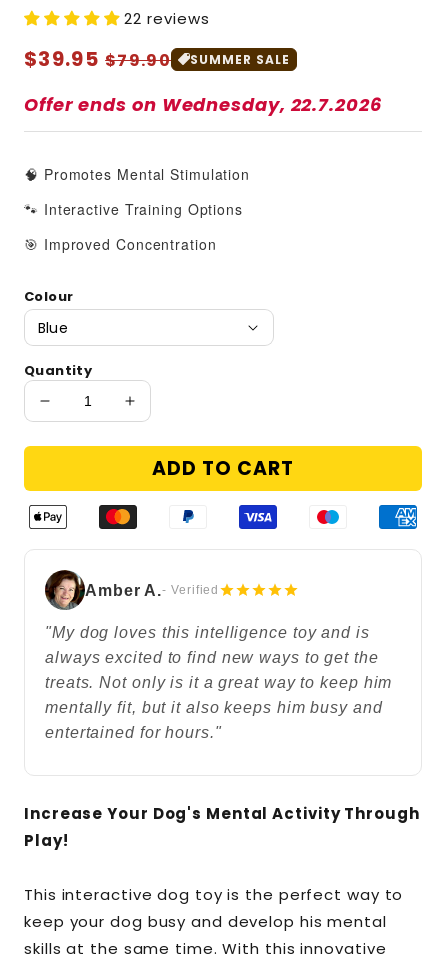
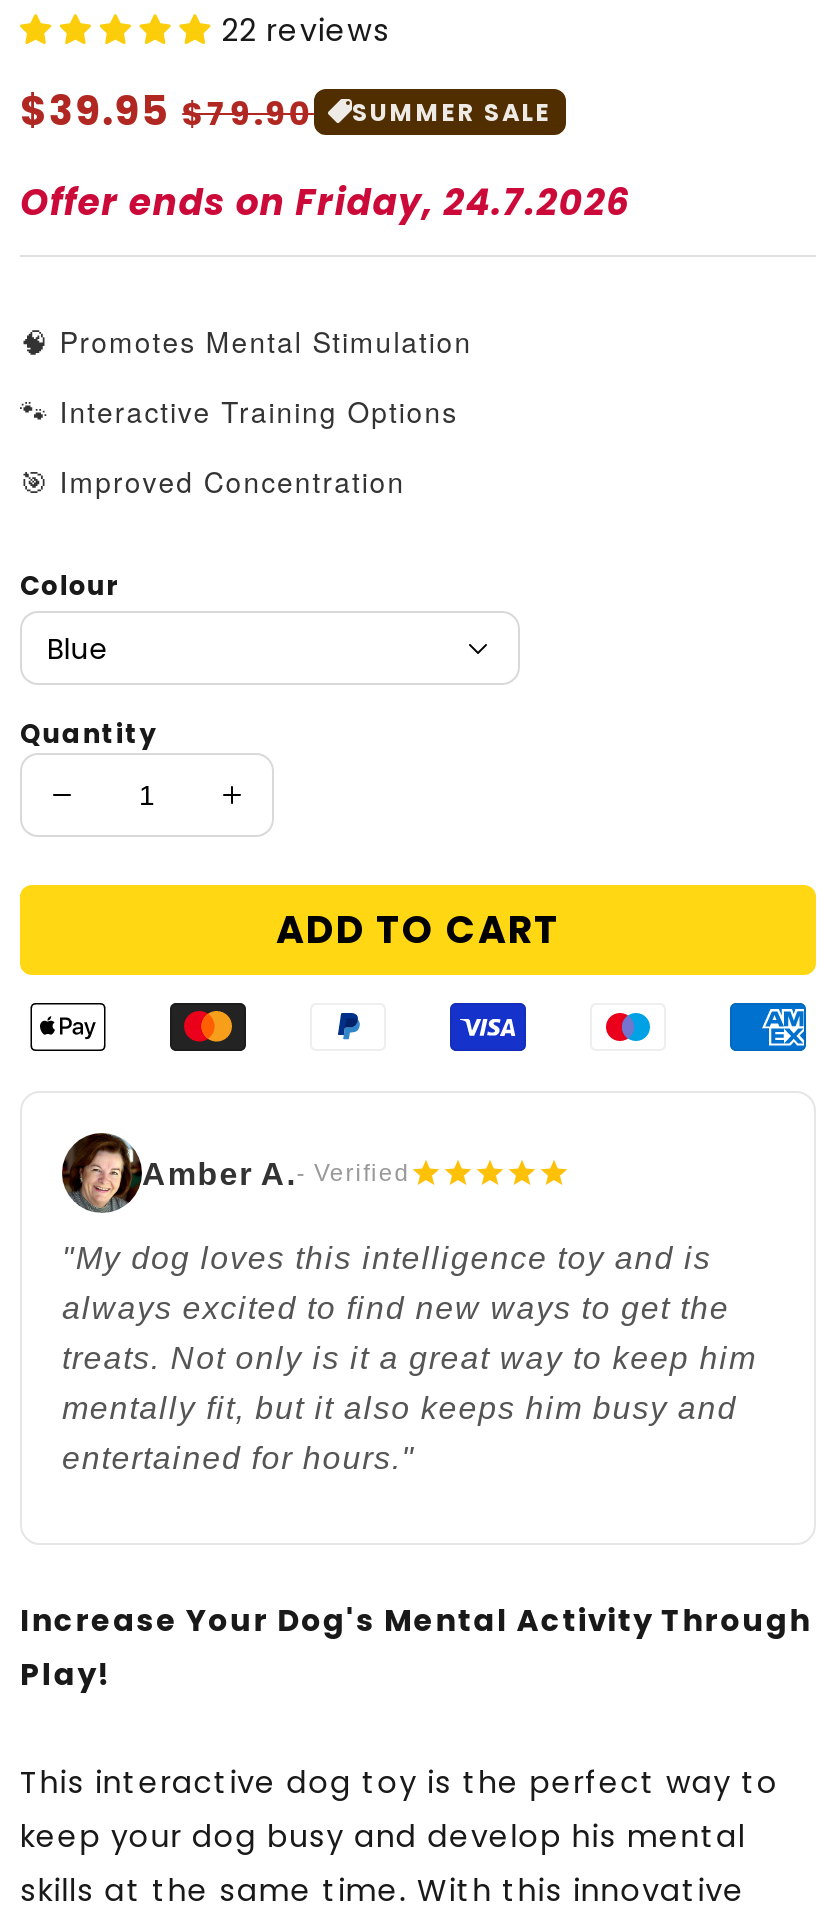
- Offer ends on Wednesday, 22.7.2026
+ Offer ends on Friday, 24.7.2026
